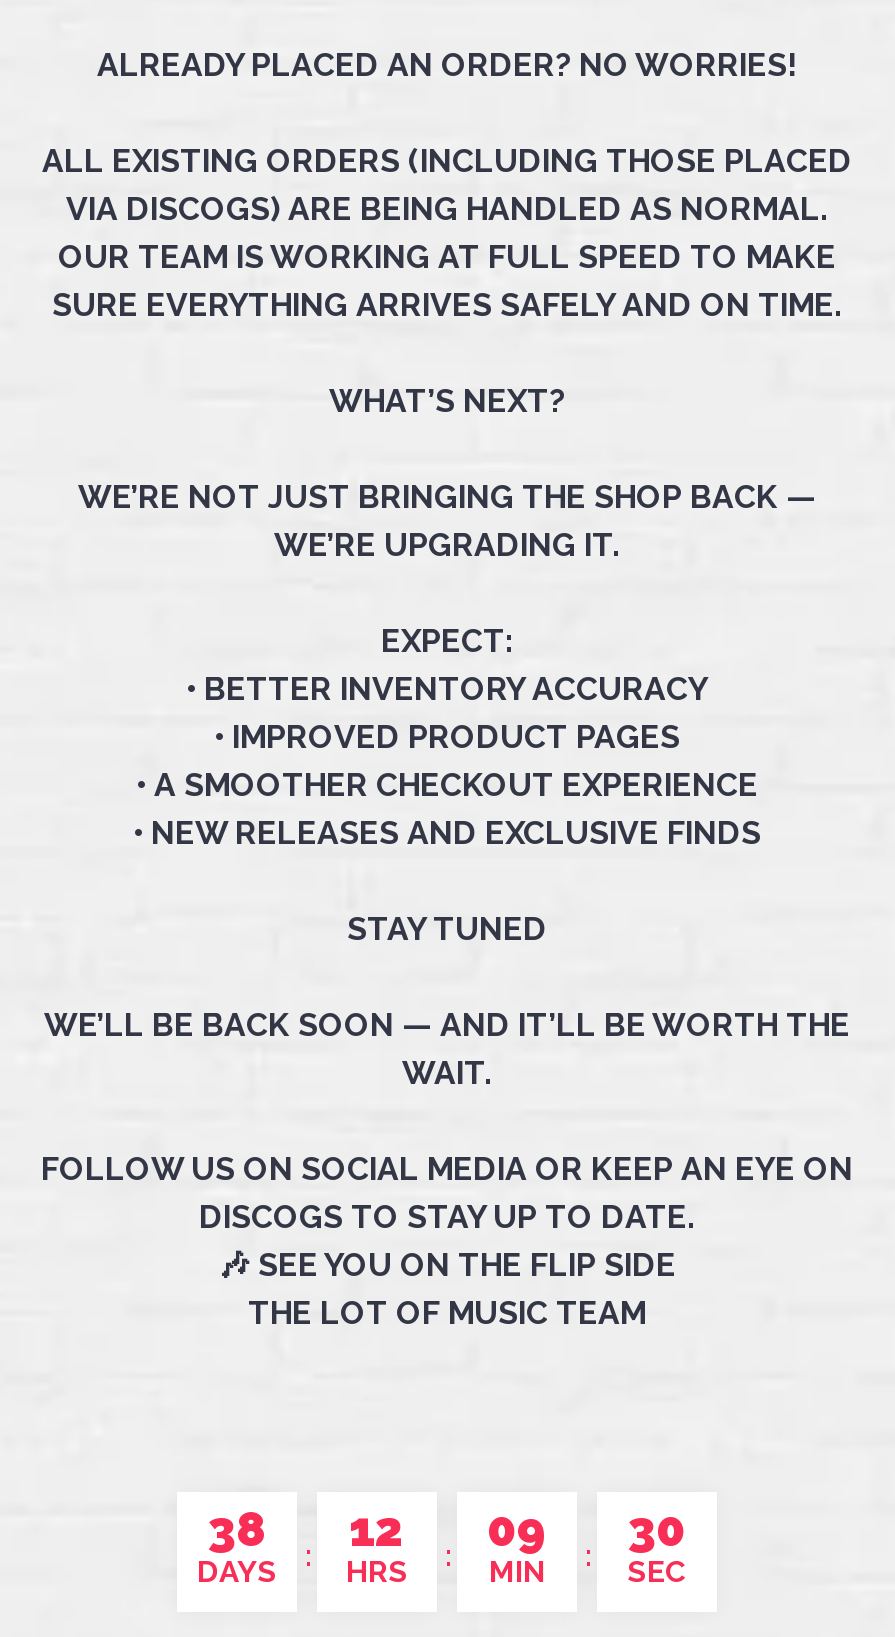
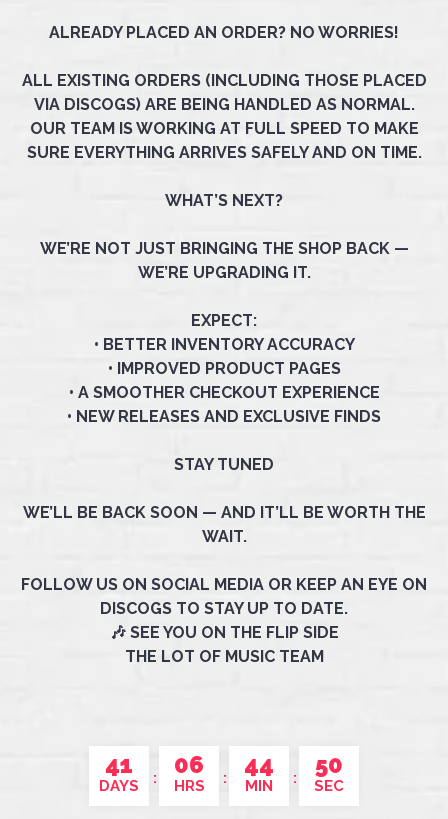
- 38
+ 41

- 12
+ 06

- 09
+ 44

- 30
+ 50
